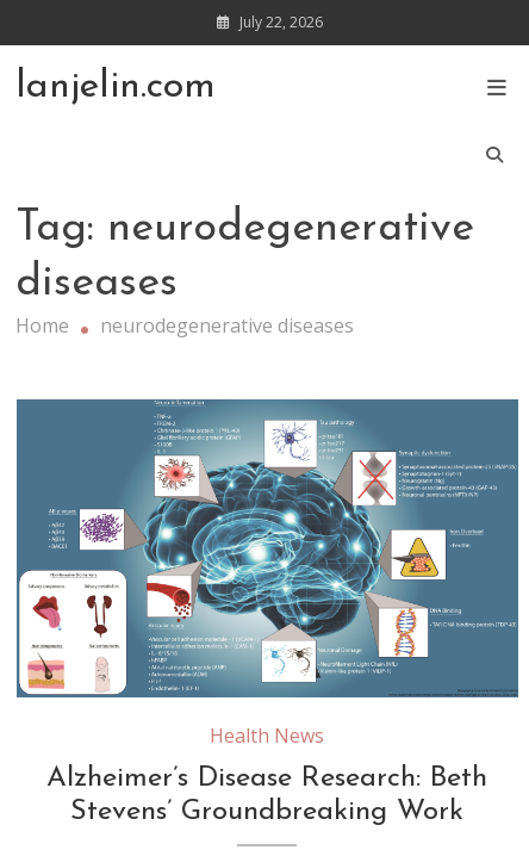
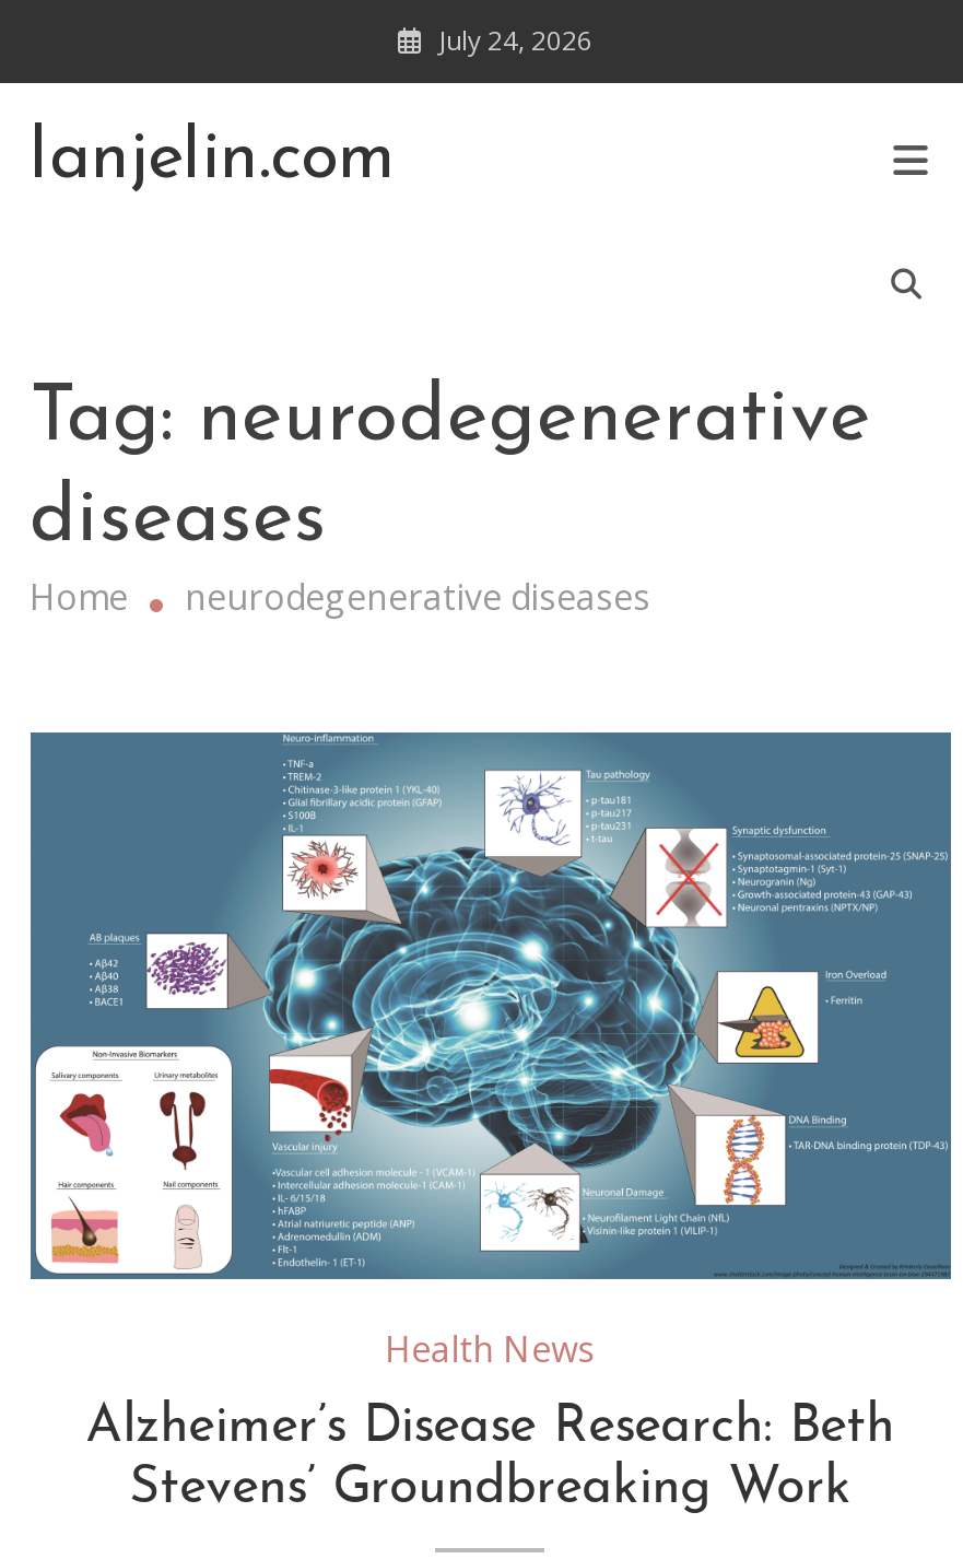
- July 22, 2026
+ July 24, 2026
